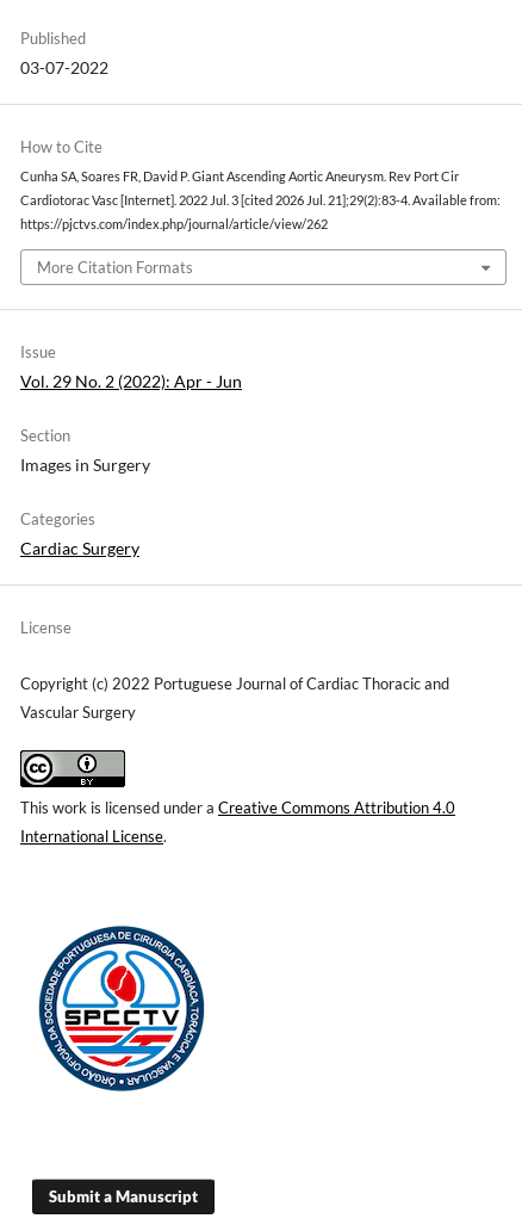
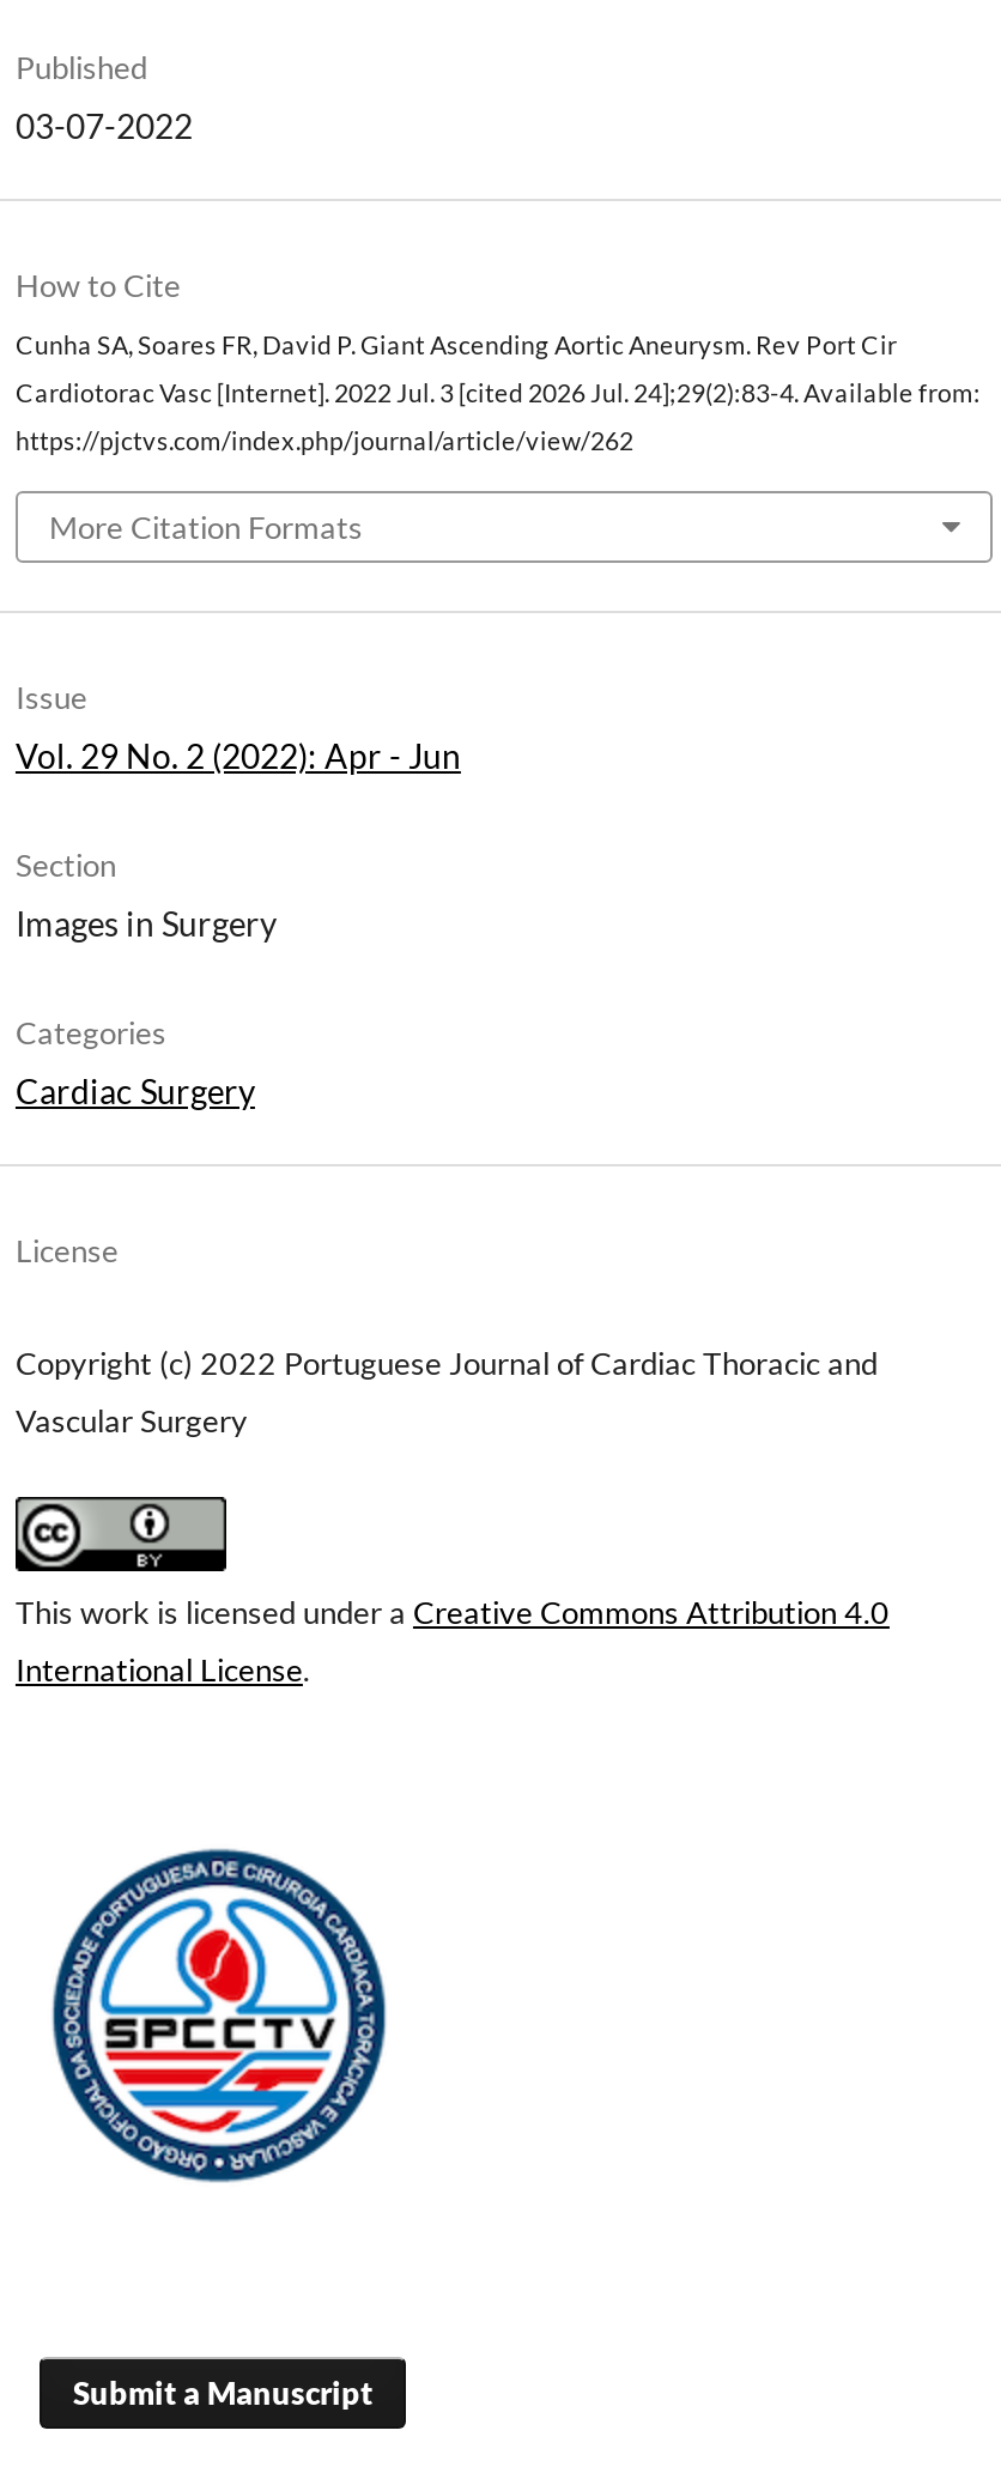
- Cardiotorac Vasc [Internet]. 2022 Jul. 3 [cited 2026 Jul. 21];29(2):83-4. Available from:
+ Cardiotorac Vasc [Internet]. 2022 Jul. 3 [cited 2026 Jul. 24];29(2):83-4. Available from:
